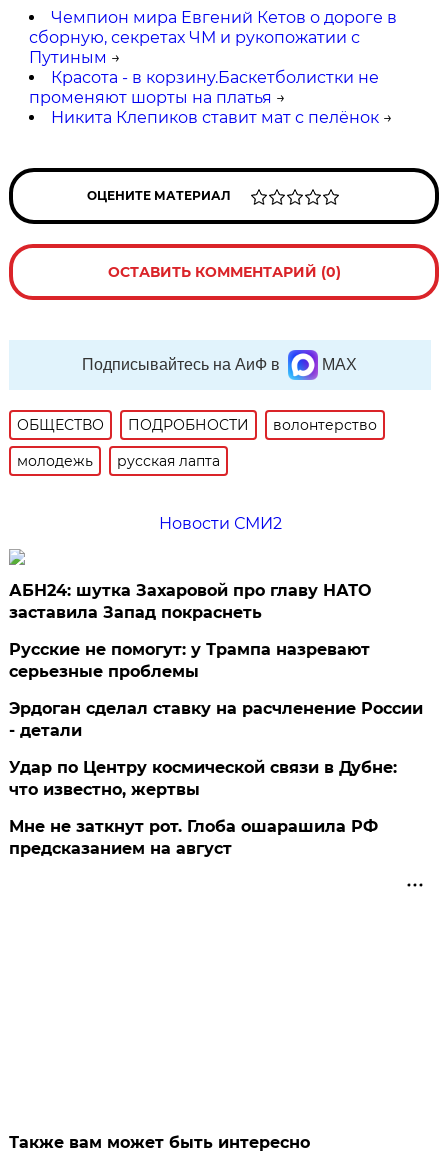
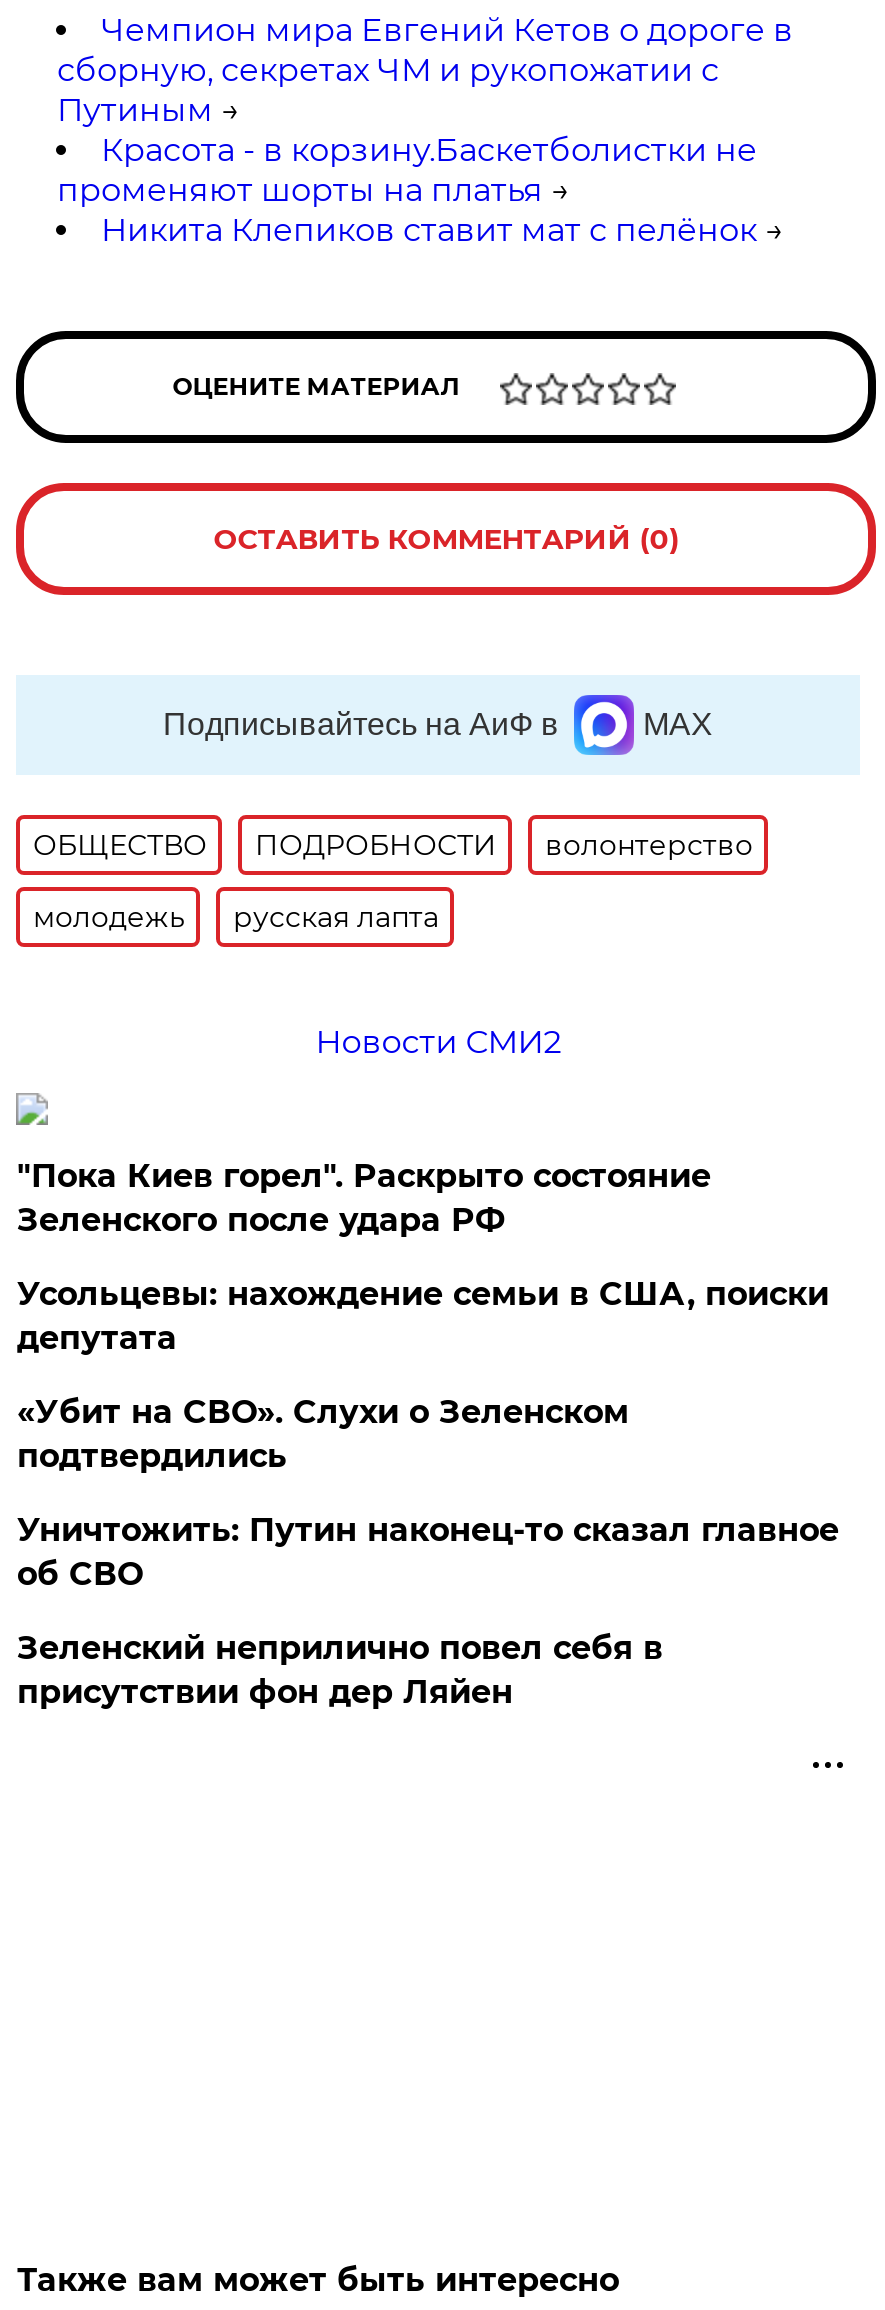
- АБН24: шутка Захаровой про главу НАТО
- заставила Запад покраснеть
+ "Пока Киев горел". Раскрыто состояние
+ Зеленского после удара РФ

- Русские не помогут: у Трампа назревают
- серьезные проблемы
+ Усольцевы: нахождение семьи в США, поиски
+ депутата

- Эрдоган сделал ставку на расчленение России
- - детали
+ «Убит на СВО». Слухи о Зеленском
+ подтвердились

- Удар по Центру космической связи в Дубне:
- что известно, жертвы
+ Уничтожить: Путин наконец-то сказал главное
+ об СВО

- Мне не заткнут рот. Глоба ошарашила РФ
- предсказанием на август
+ Зеленский неприлично повел cебя в
+ присутствии фон дер Ляйен
